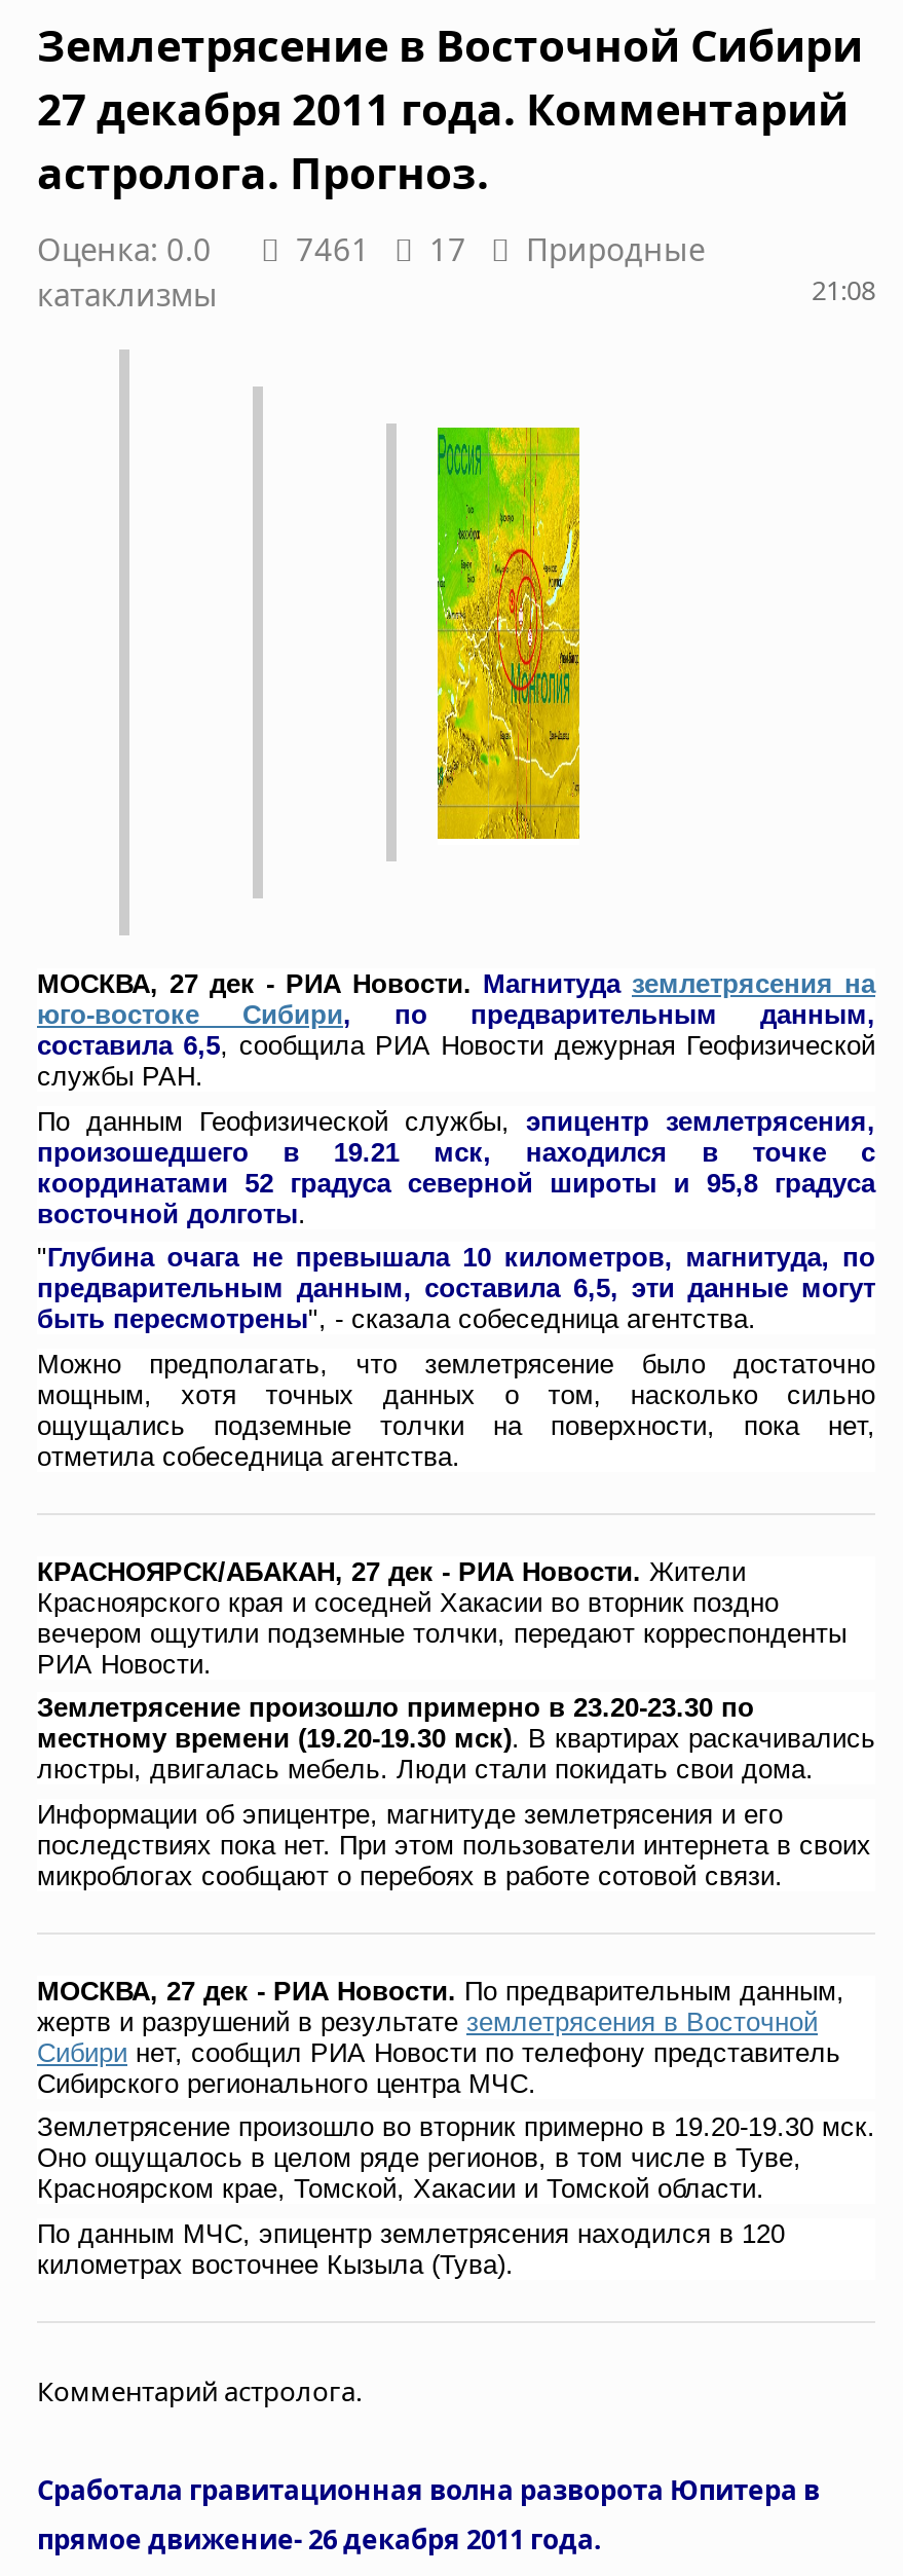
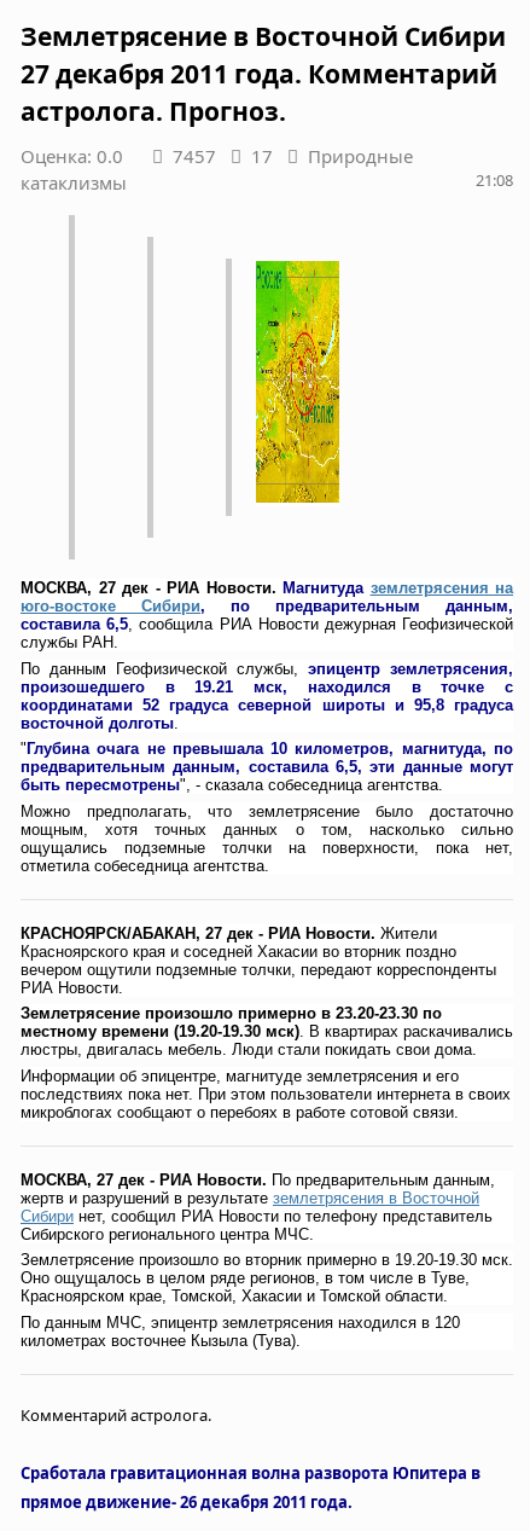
- Оценка: 0.0 7461 17 Природные
+ Оценка: 0.0 7457 17 Природные
